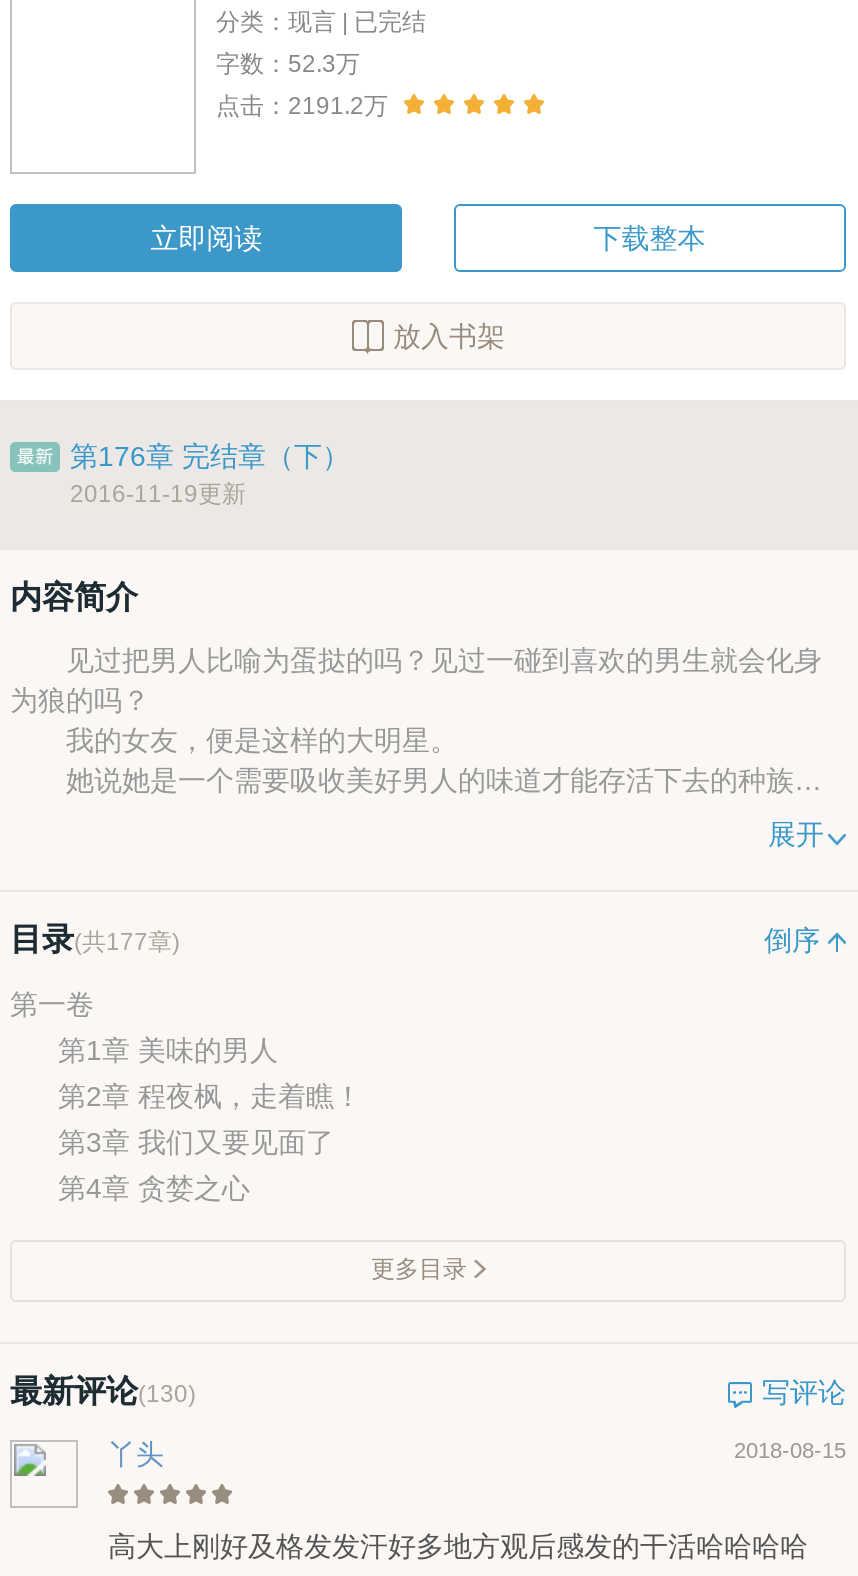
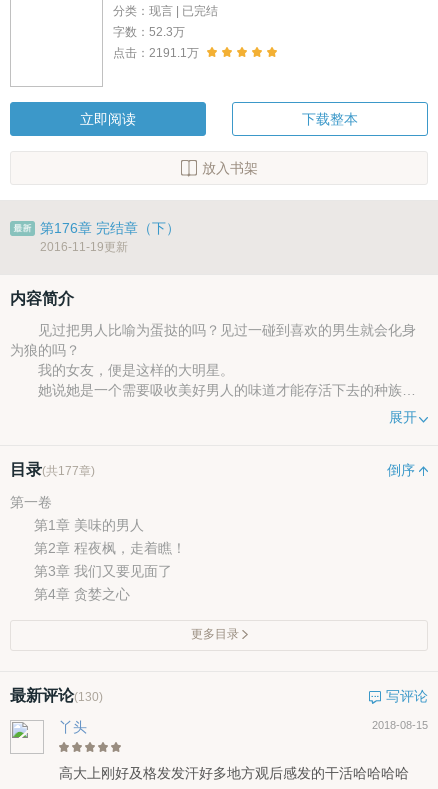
- 点击：2191.2万
+ 点击：2191.1万
